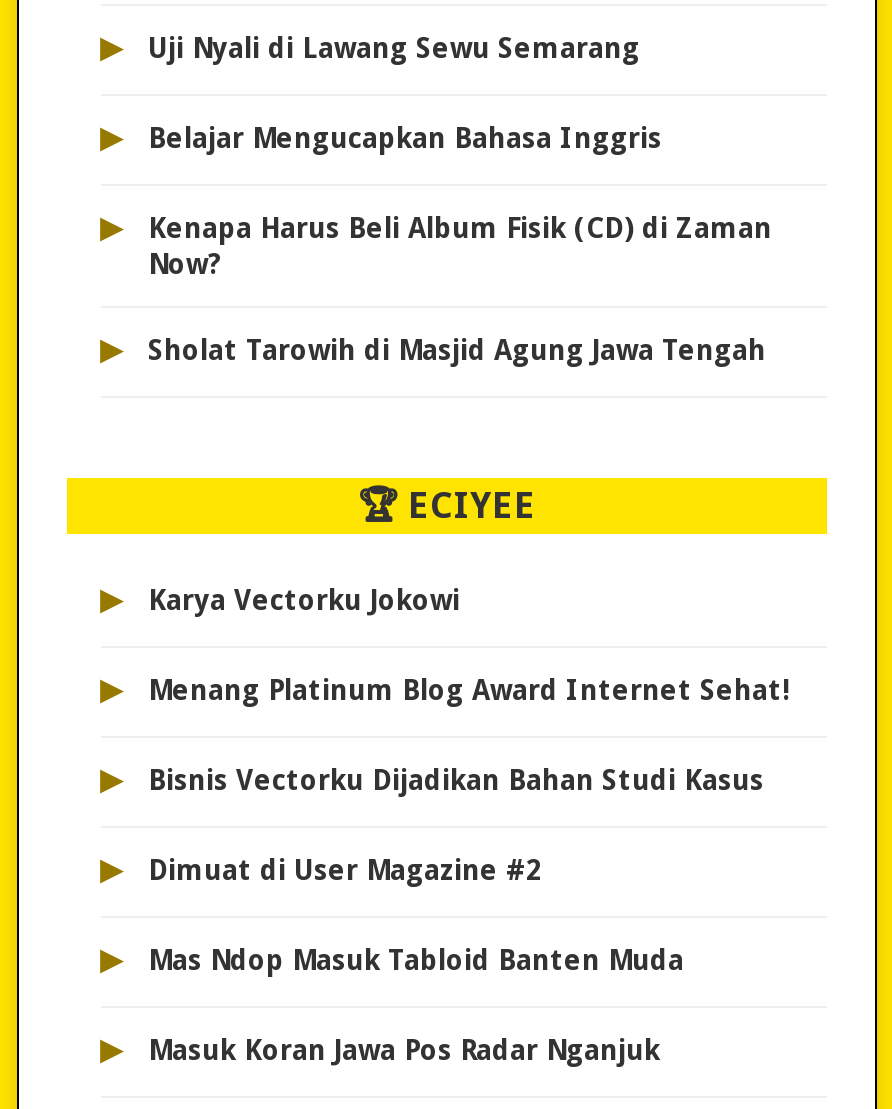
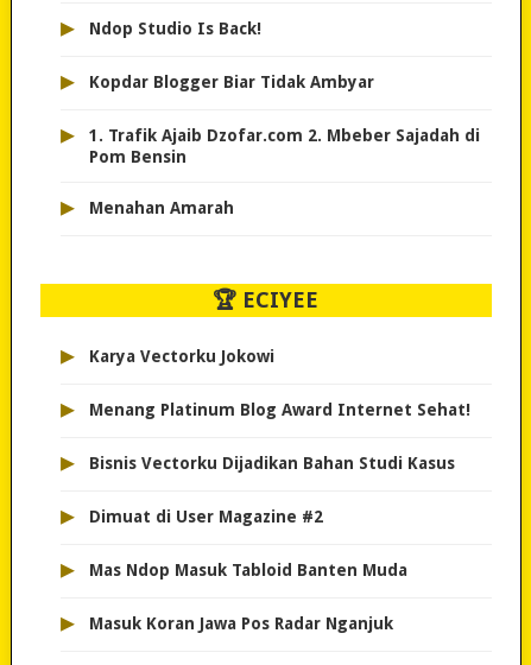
- Uji Nyali di Lawang Sewu Semarang
+ Ndop Studio Is Back!

- Belajar Mengucapkan Bahasa Inggris
+ Kopdar Blogger Biar Tidak Ambyar

- Kenapa Harus Beli Album Fisik (CD) di Zaman
- Now?
+ 1. Trafik Ajaib Dzofar.com 2. Mbeber Sajadah di
+ Pom Bensin

- Sholat Tarowih di Masjid Agung Jawa Tengah
+ Menahan Amarah
